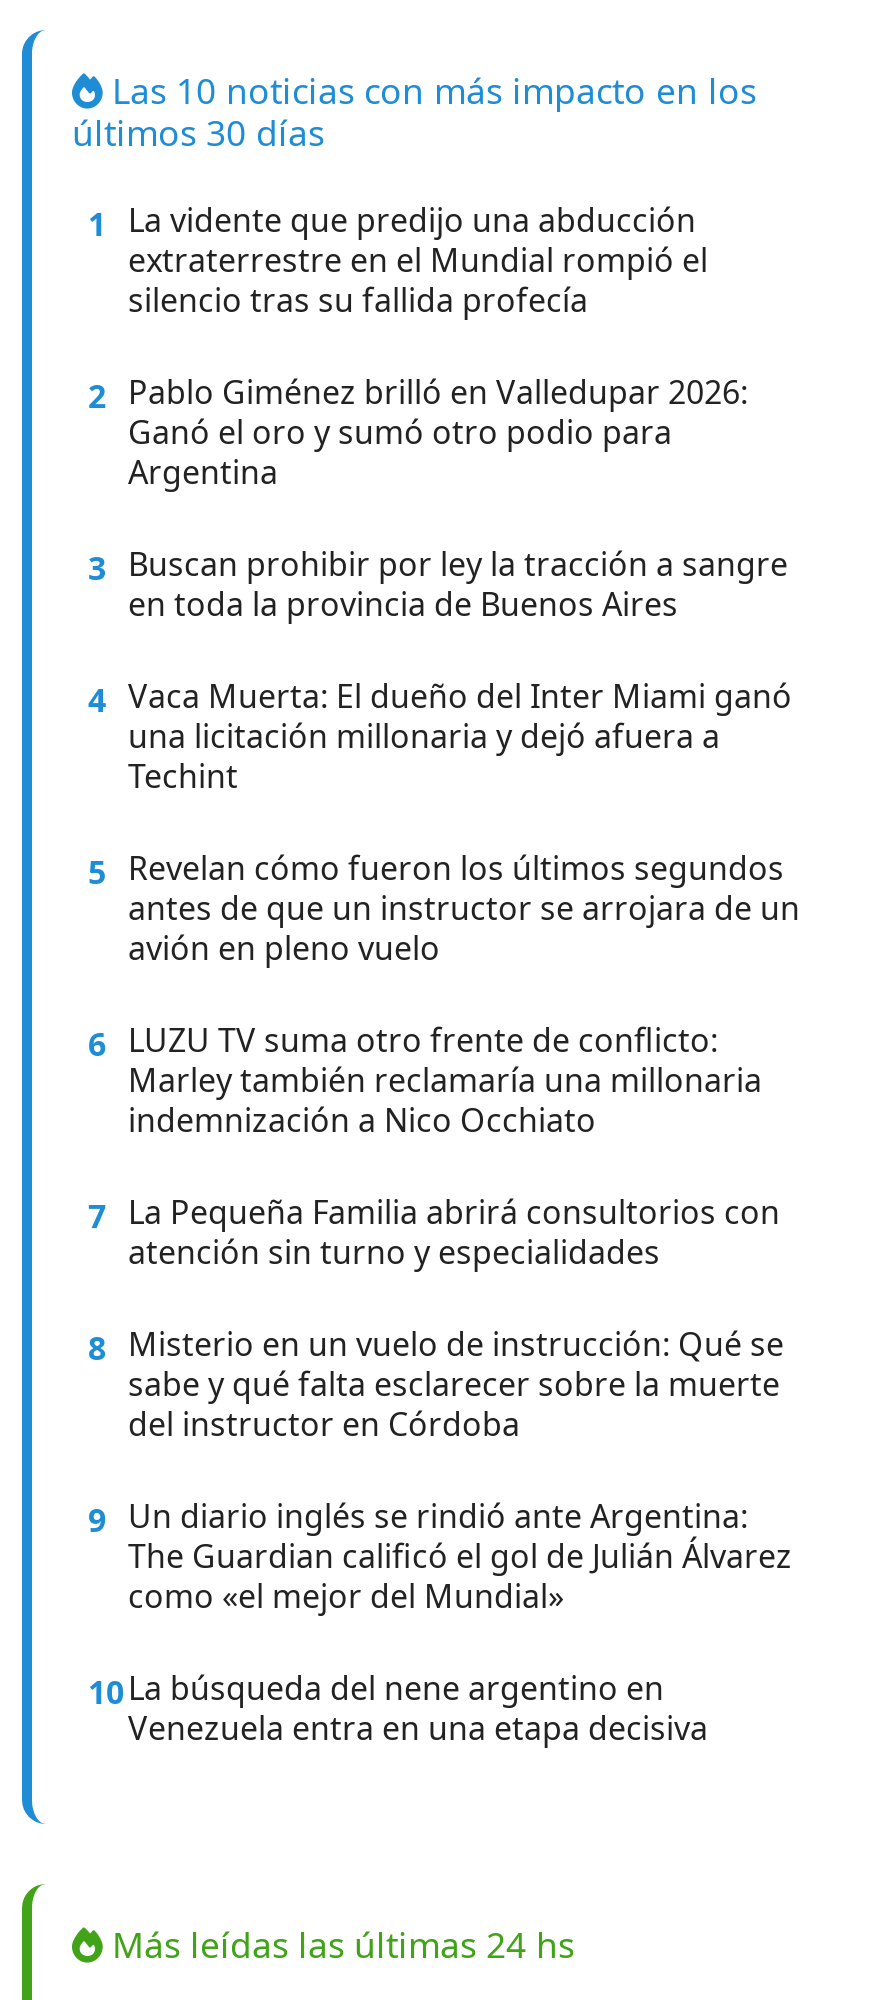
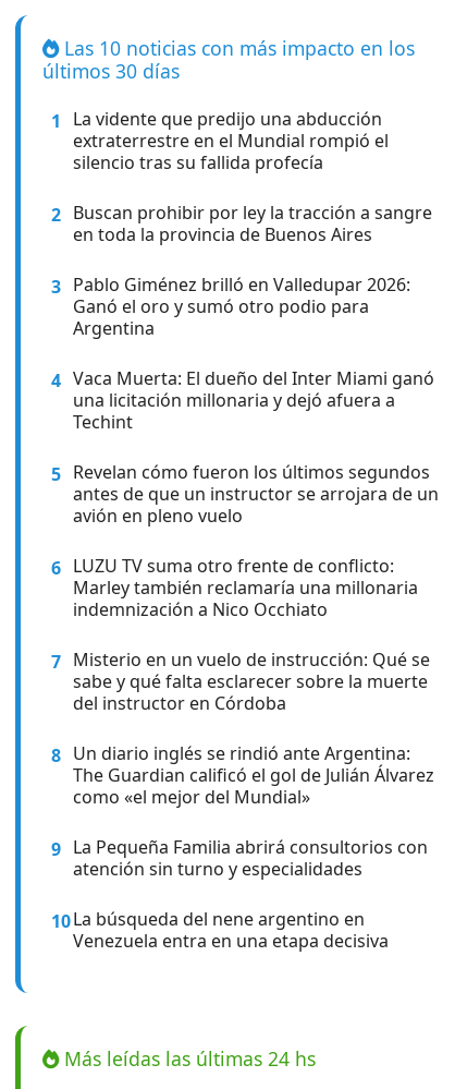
- 2 Pablo Giménez brilló en Valledupar 2026:
+ 2 Buscan prohibir por ley la tracción a sangre
+ 3 Pablo Giménez brilló en Valledupar 2026:

moved down: Ganó el oro y sumó otro podio para | Argentina

- 3 Buscan prohibir por ley la tracción a sangre

moved up: en toda la provincia de Buenos Aires

- 7 La Pequeña Familia abrirá consultorios con
- 8 Misterio en un vuelo de instrucción: Qué se
+ 7 Misterio en un vuelo de instrucción: Qué se

moved down: atención sin turno y especialidades

moved up: sabe y qué falta esclarecer sobre la muerte | del instructor en Córdoba

- 9 Un diario inglés se rindió ante Argentina:
+ 8 Un diario inglés se rindió ante Argentina:

moved up: The Guardian calificó el gol de Julián Álvarez | como «el mejor del Mundial»

+ 9 La Pequeña Familia abrirá consultorios con
